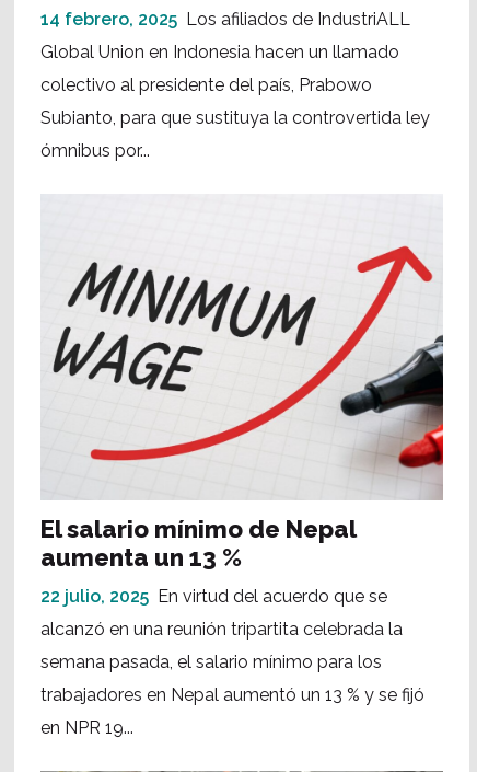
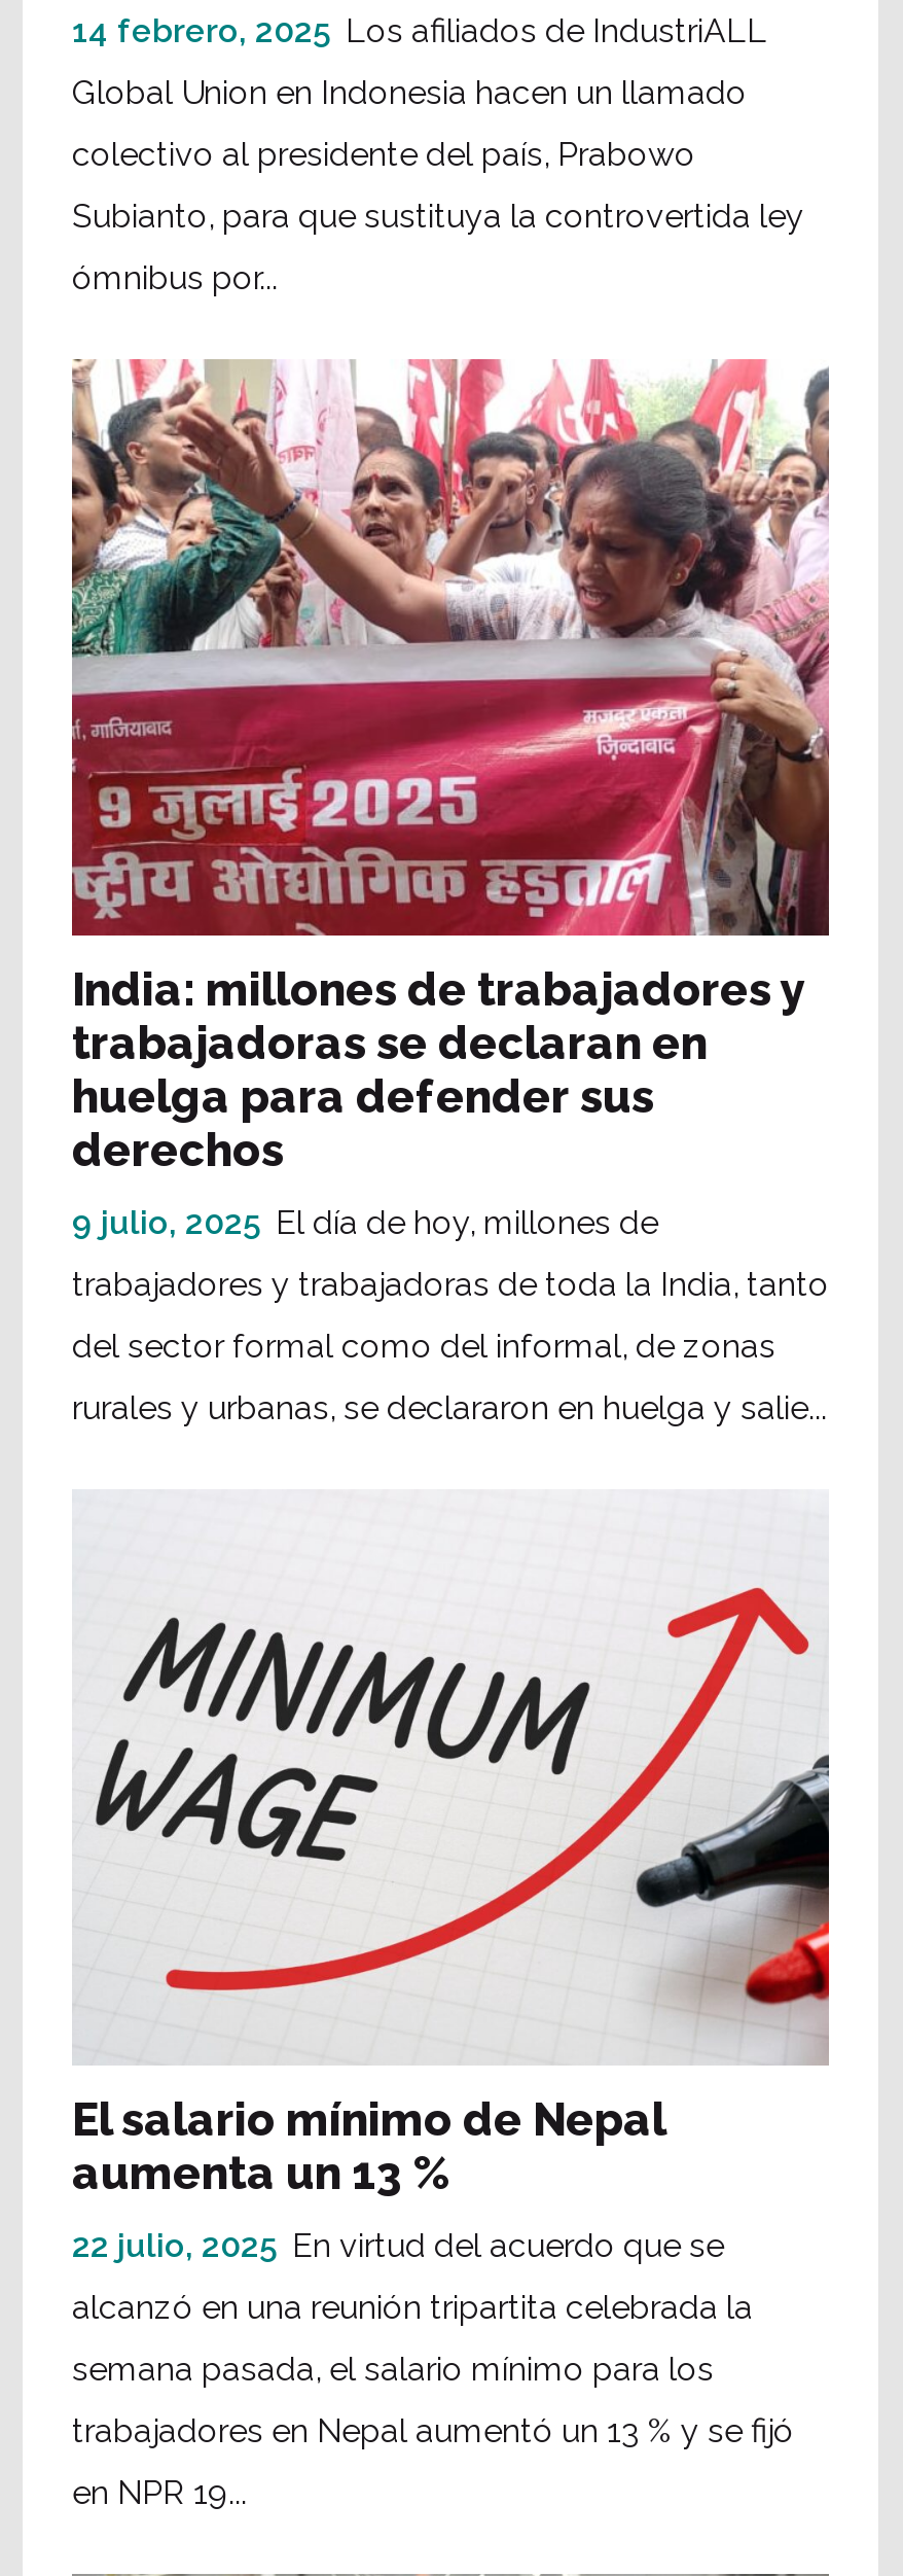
+ [image]
+ India: millones de trabajadores y
+ trabajadoras se declaran en
+ huelga para defender sus
+ derechos
+ 9 julio, 2025 El día de hoy, millones de
+ trabajadores y trabajadoras de toda la India, tanto
+ del sector formal como del informal, de zonas
+ rurales y urbanas, se declararon en huelga y salie...
